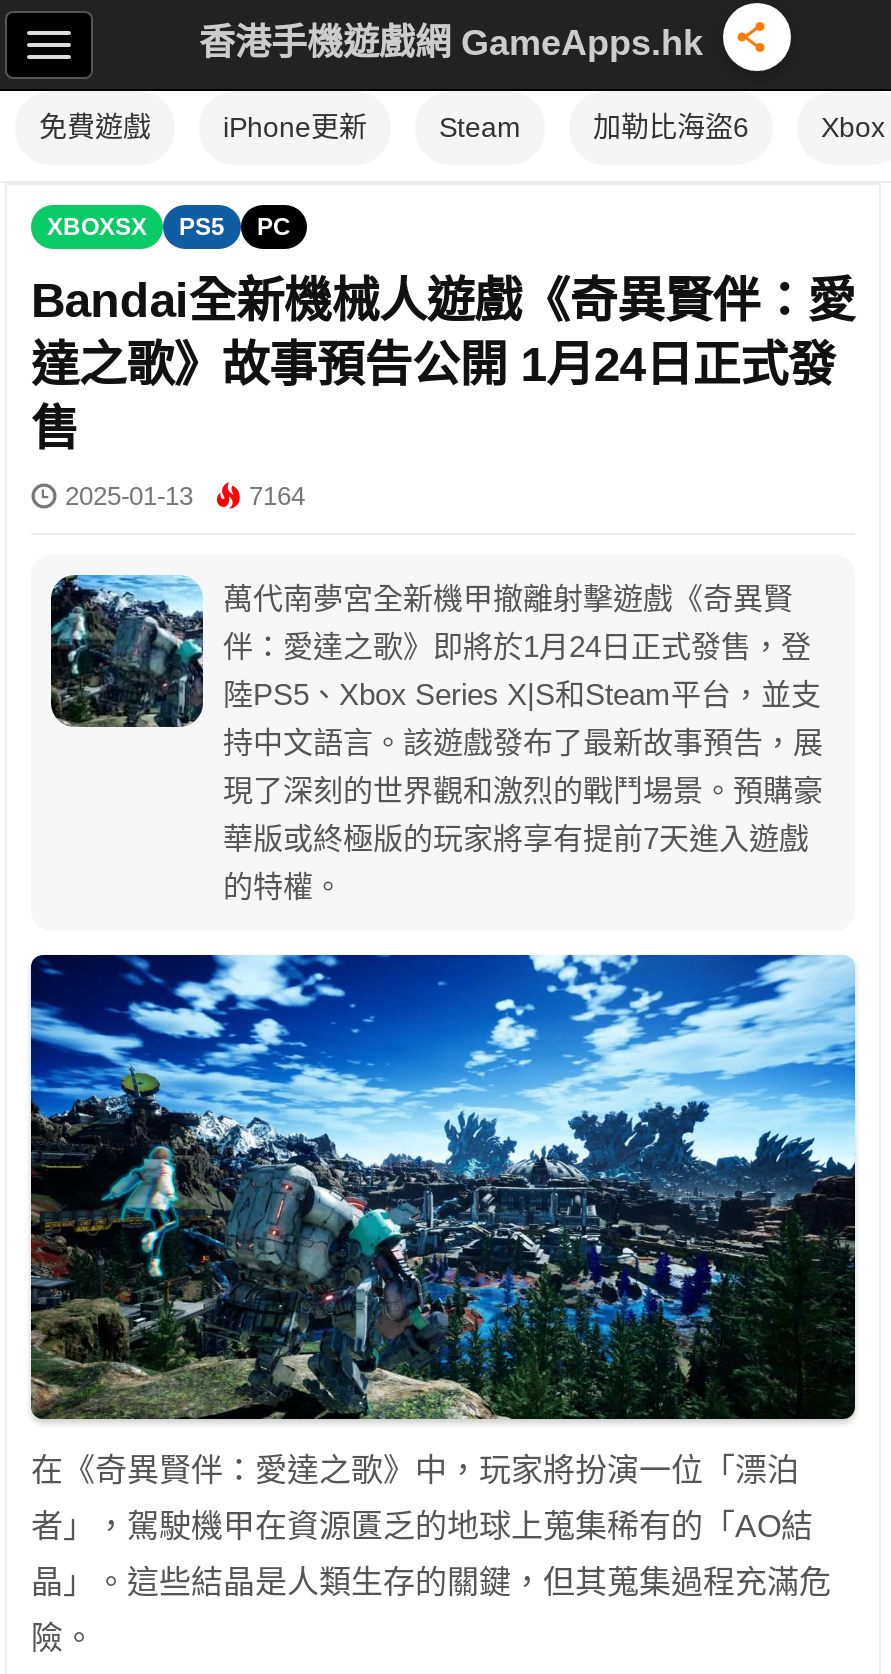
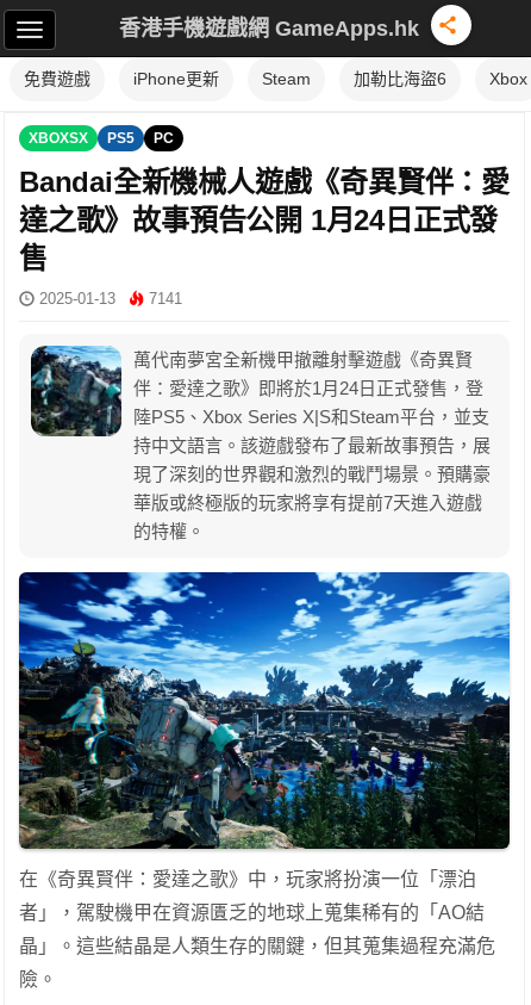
- 2025-01-13 7164
+ 2025-01-13 7141
